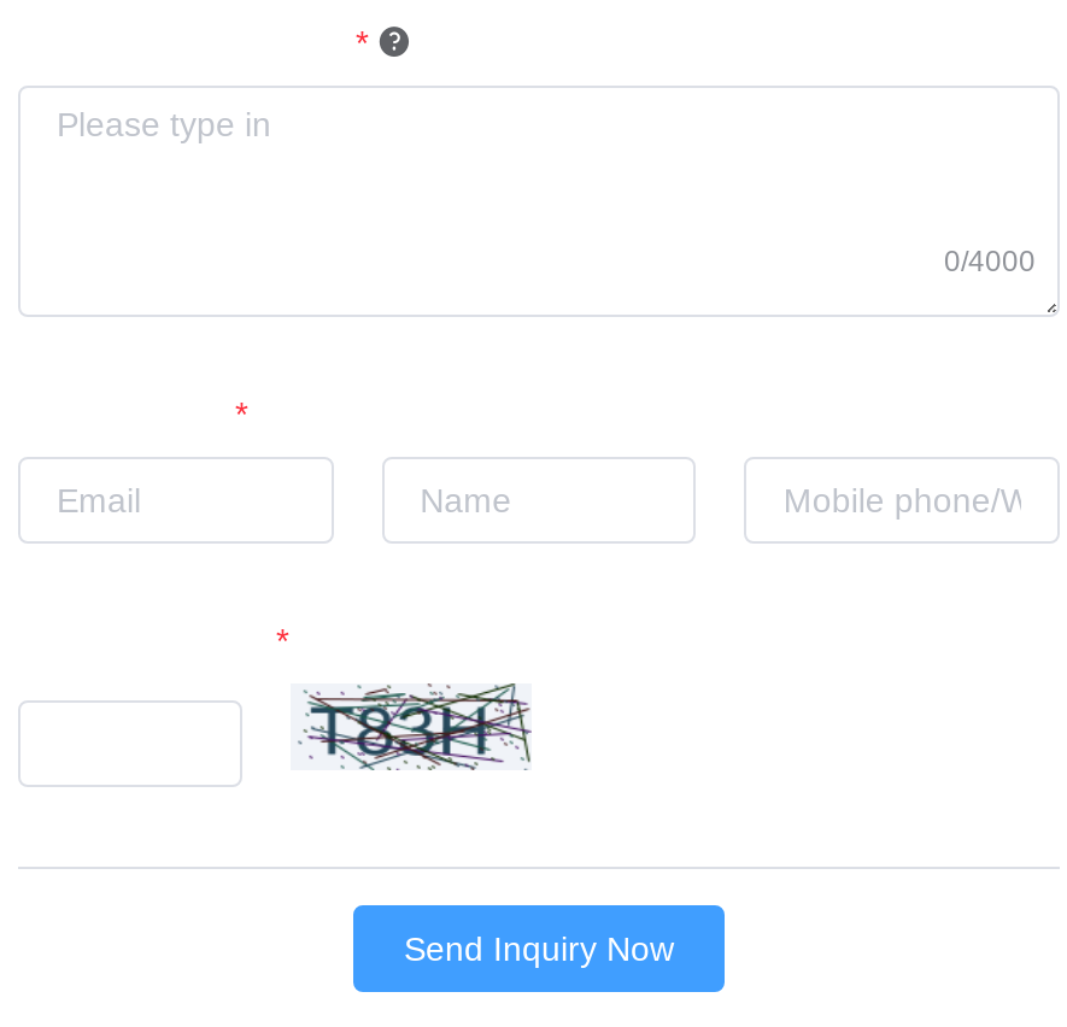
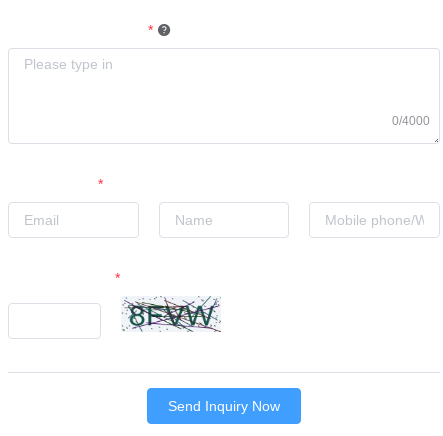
- [image]
+ [image]
